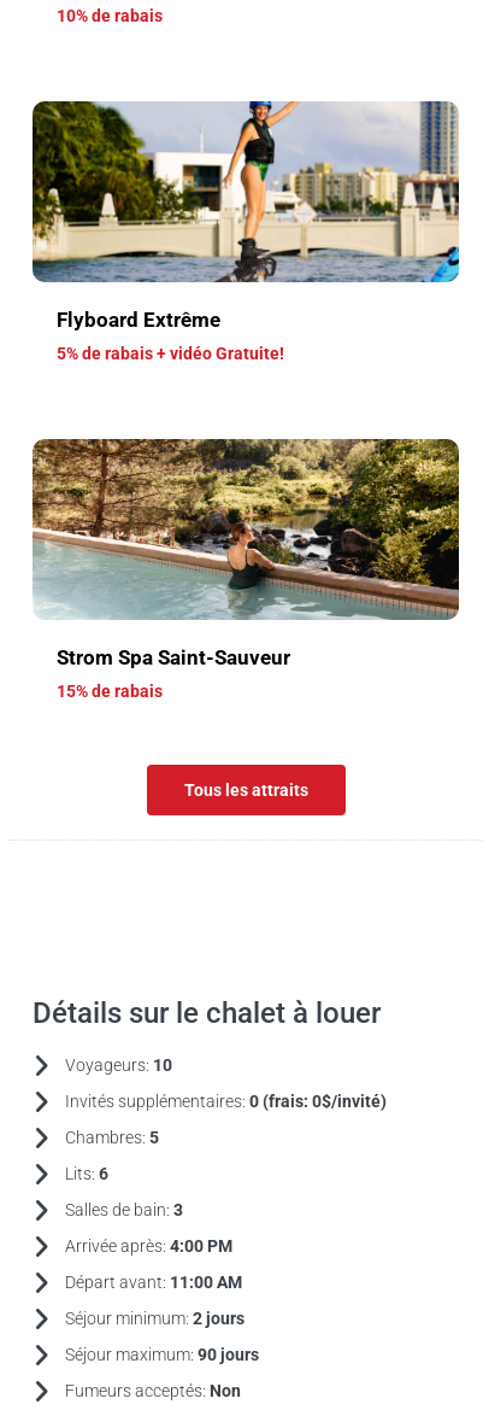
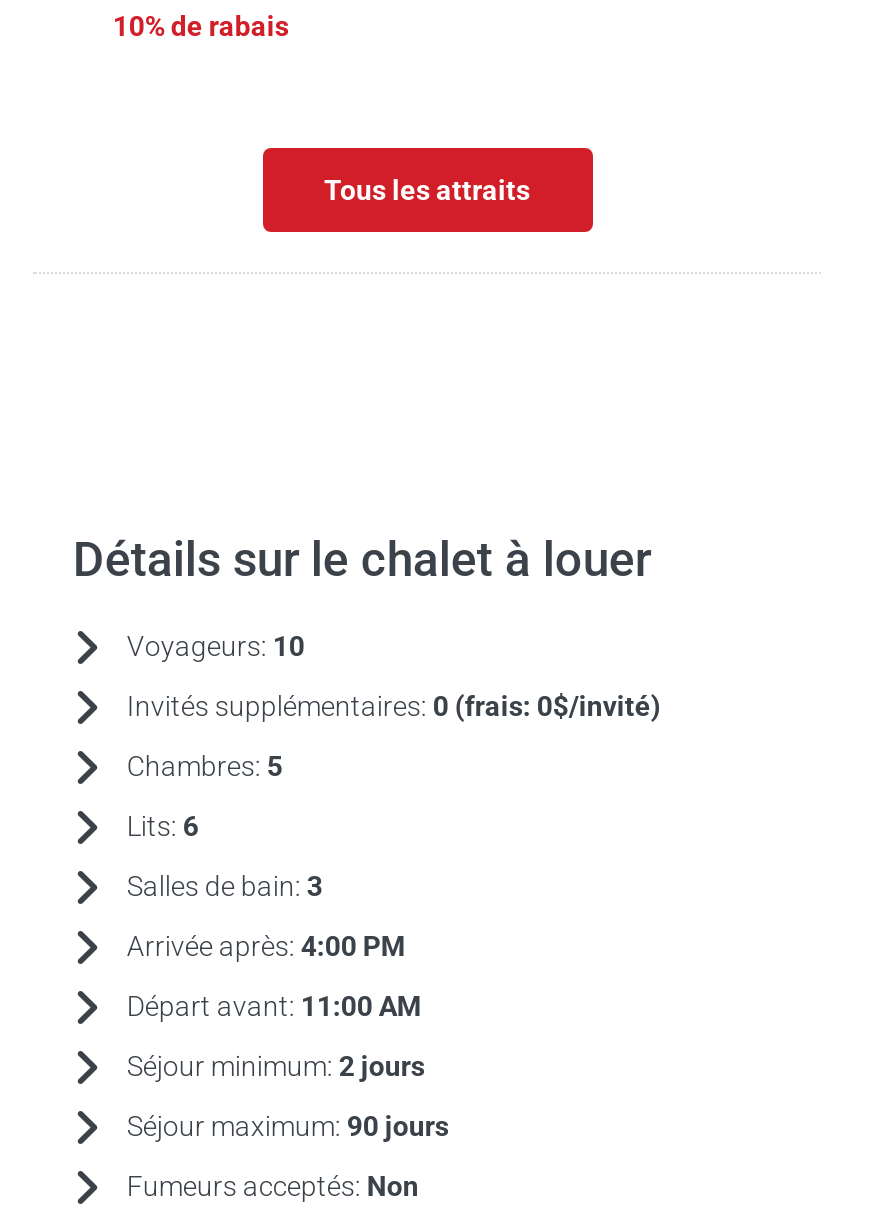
- [image]
- Flyboard Extrême
- 5% de rabais + vidéo Gratuite!

- [image]
- Strom Spa Saint-Sauveur
- 15% de rabais
